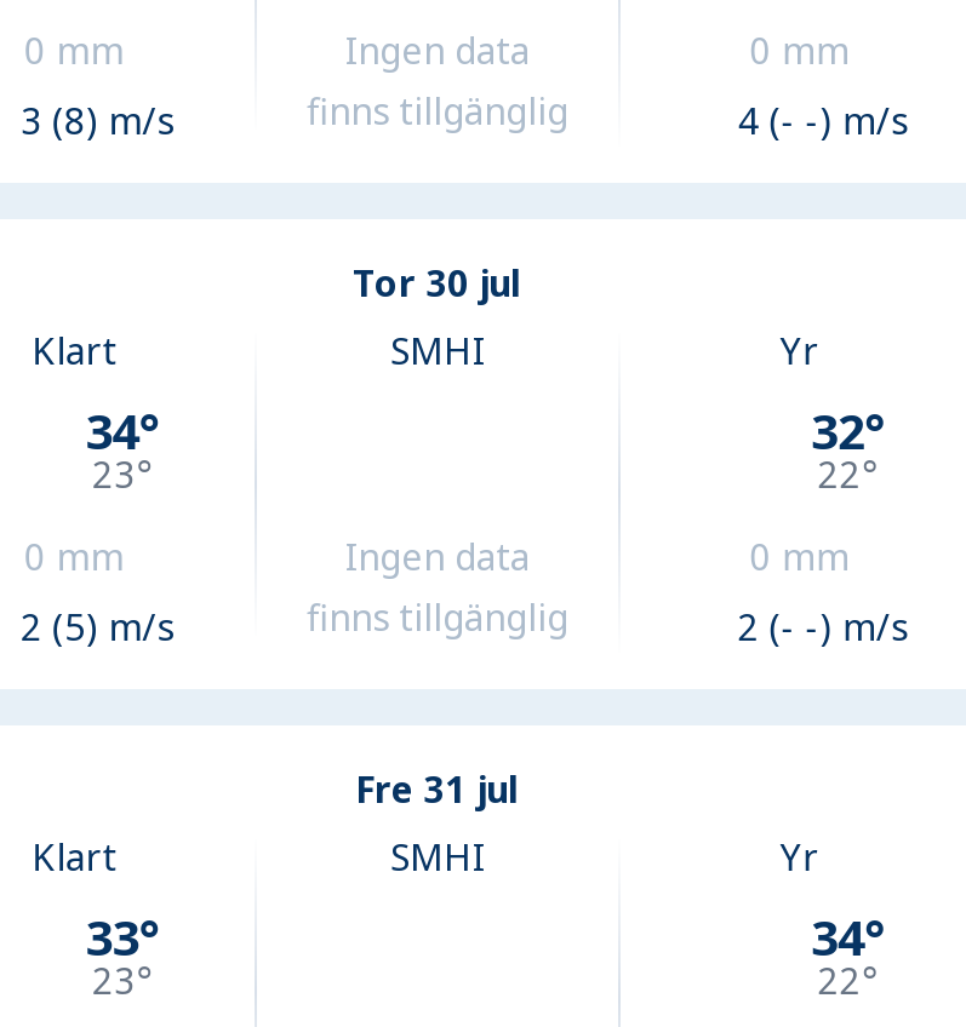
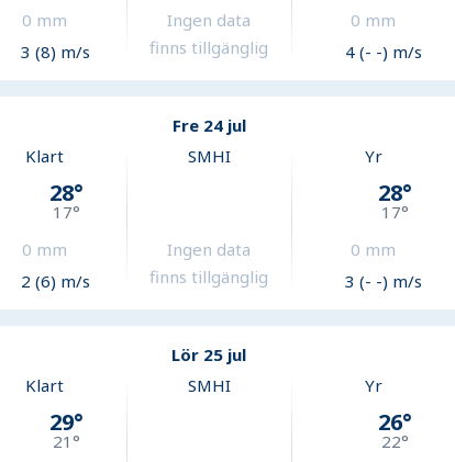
- Tor 30 jul
+ Fre 24 jul

- 34°
+ 28°

- 32°
+ 28°

- 23°
+ 17°

- 22°
+ 17°

- 2 (5) m/s
+ 2 (6) m/s

- 2 (- -) m/s
+ 3 (- -) m/s

- Fre 31 jul
+ Lör 25 jul

- 33°
+ 29°

- 34°
+ 26°

- 23°
+ 21°
